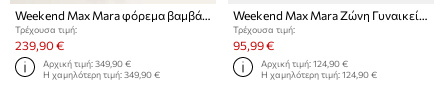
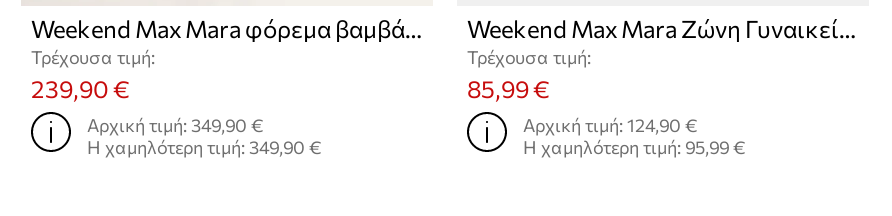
- 95,99 €
+ 85,99 €

- Η χαμηλότερη τιμή: 124,90 €
+ Η χαμηλότερη τιμή: 95,99 €
